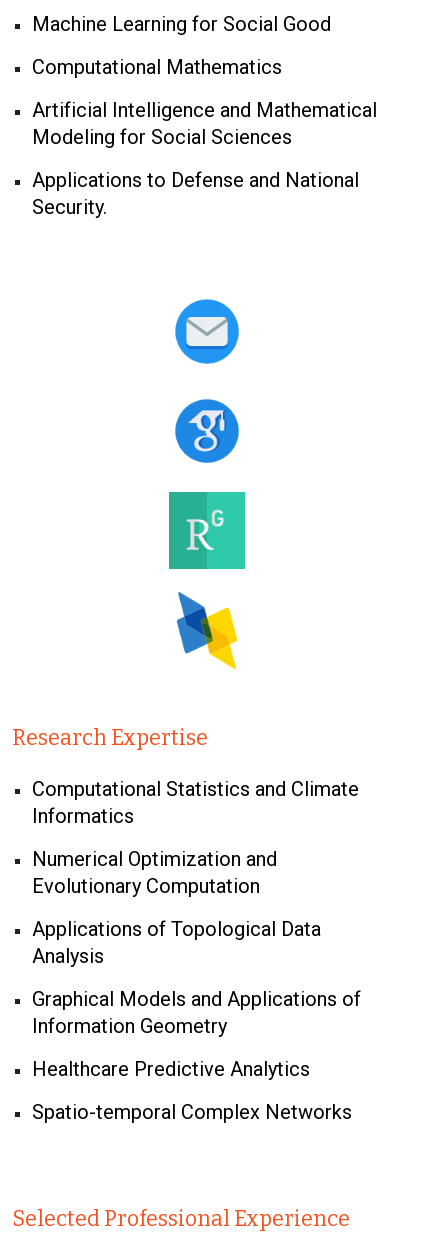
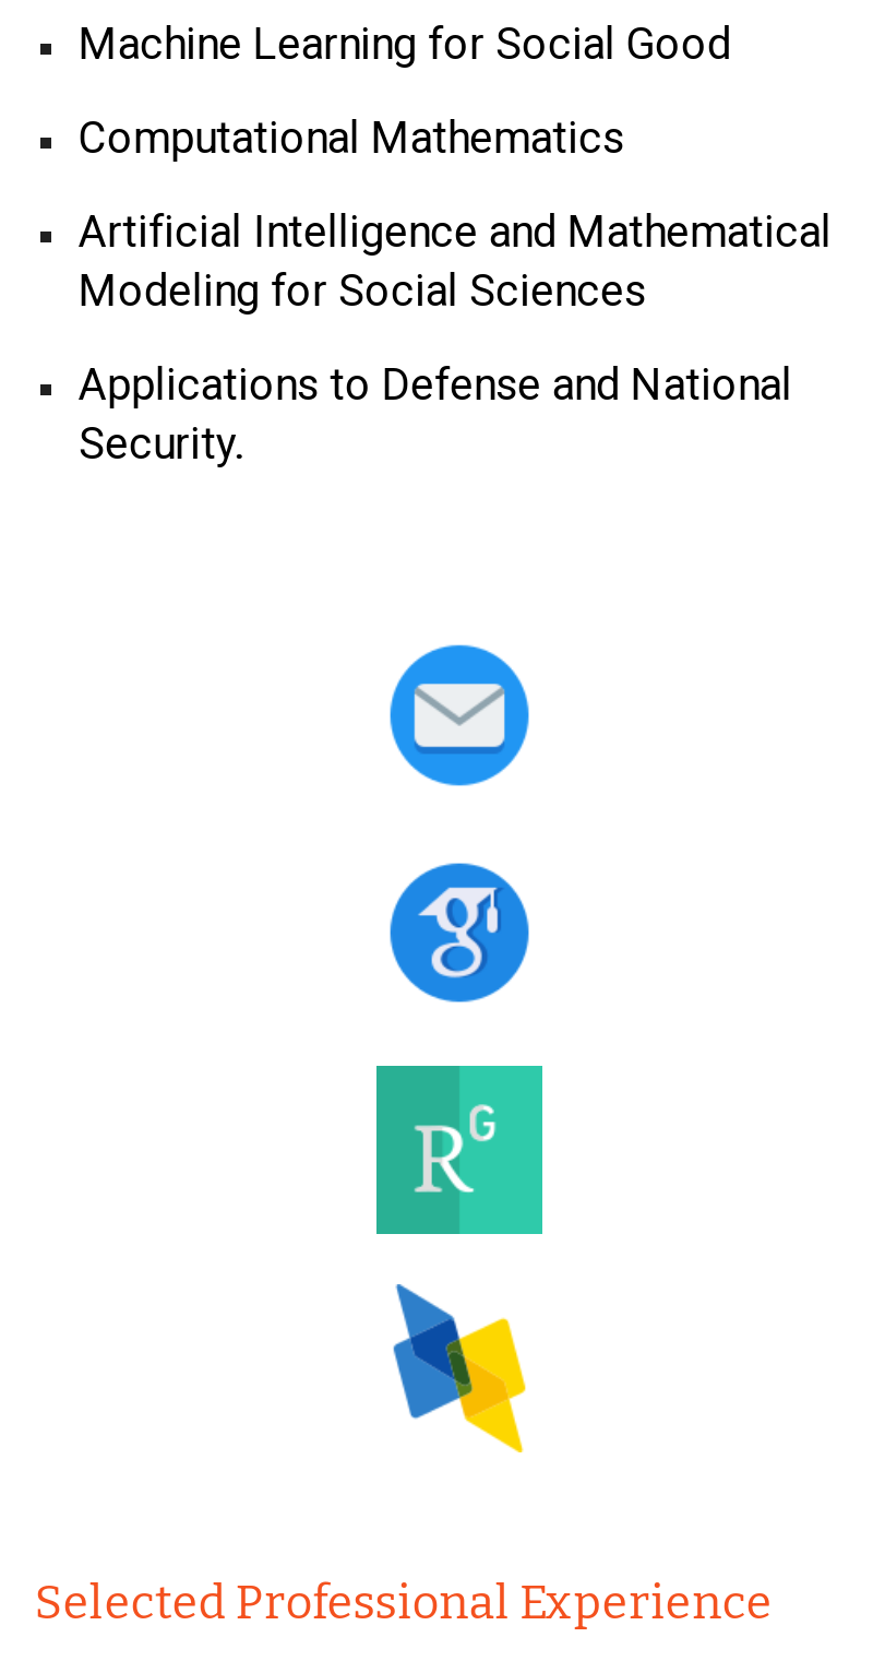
- Research Expertise
- Computational Statistics and Climate
- Informatics
- Numerical Optimization and
- Evolutionary Computation
- Applications of Topological Data
- Analysis
- Graphical Models and Applications of
- Information Geometry
- Healthcare Predictive Analytics
- Spatio-temporal Complex Networks
